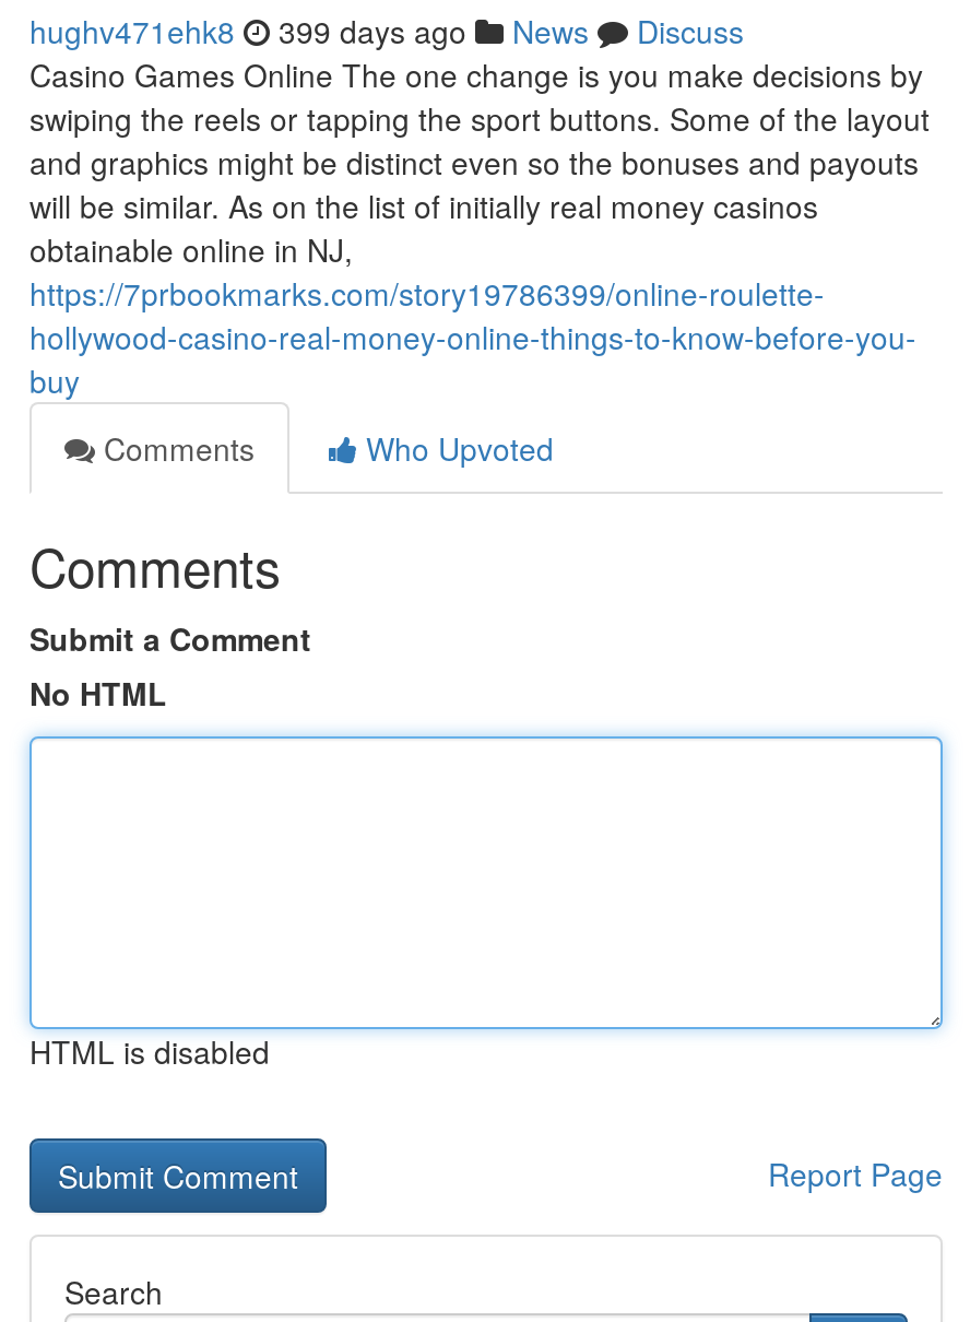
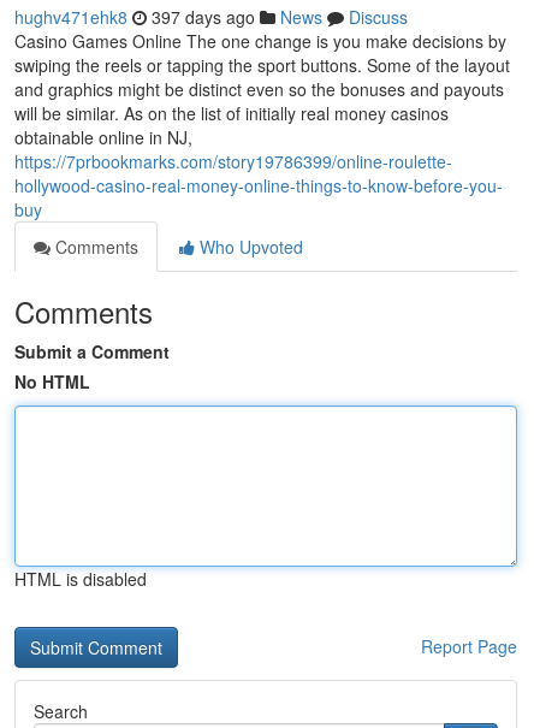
- hughv471ehk8 399 days ago News Discuss
+ hughv471ehk8 397 days ago News Discuss
